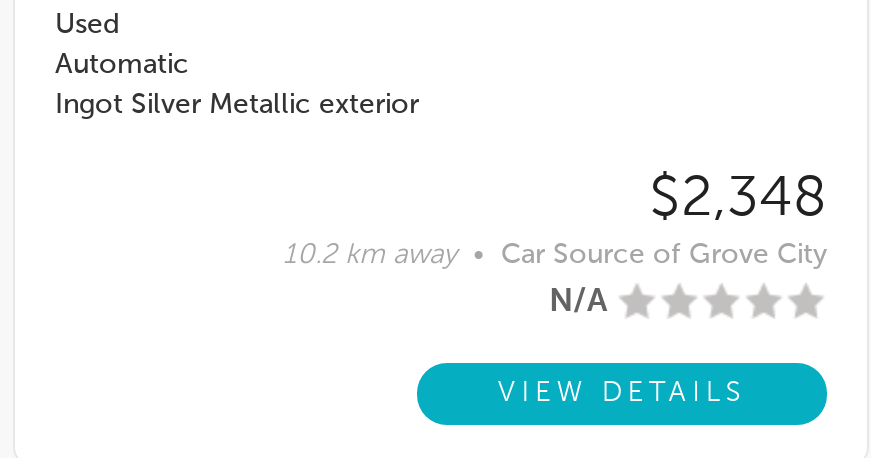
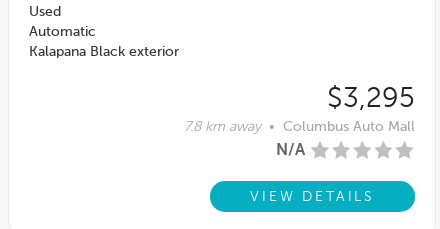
- Ingot Silver Metallic exterior
+ Kalapana Black exterior

- $2,348
- 10.2 km away • Car Source of Grove City
+ $3,295
+ 7.8 km away • Columbus Auto Mall
